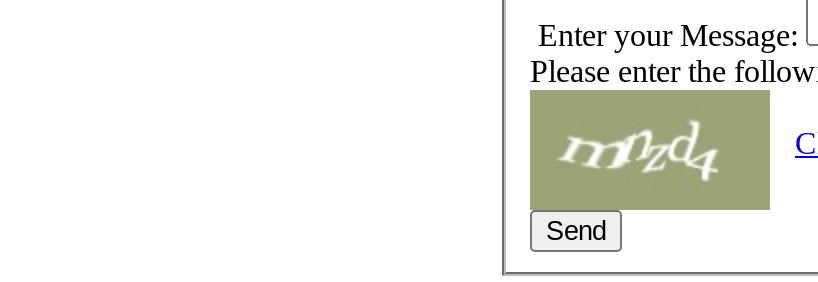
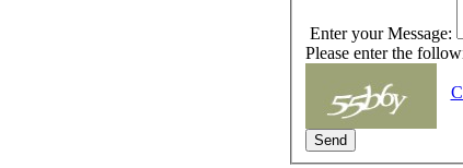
- [image]
+ [image]
